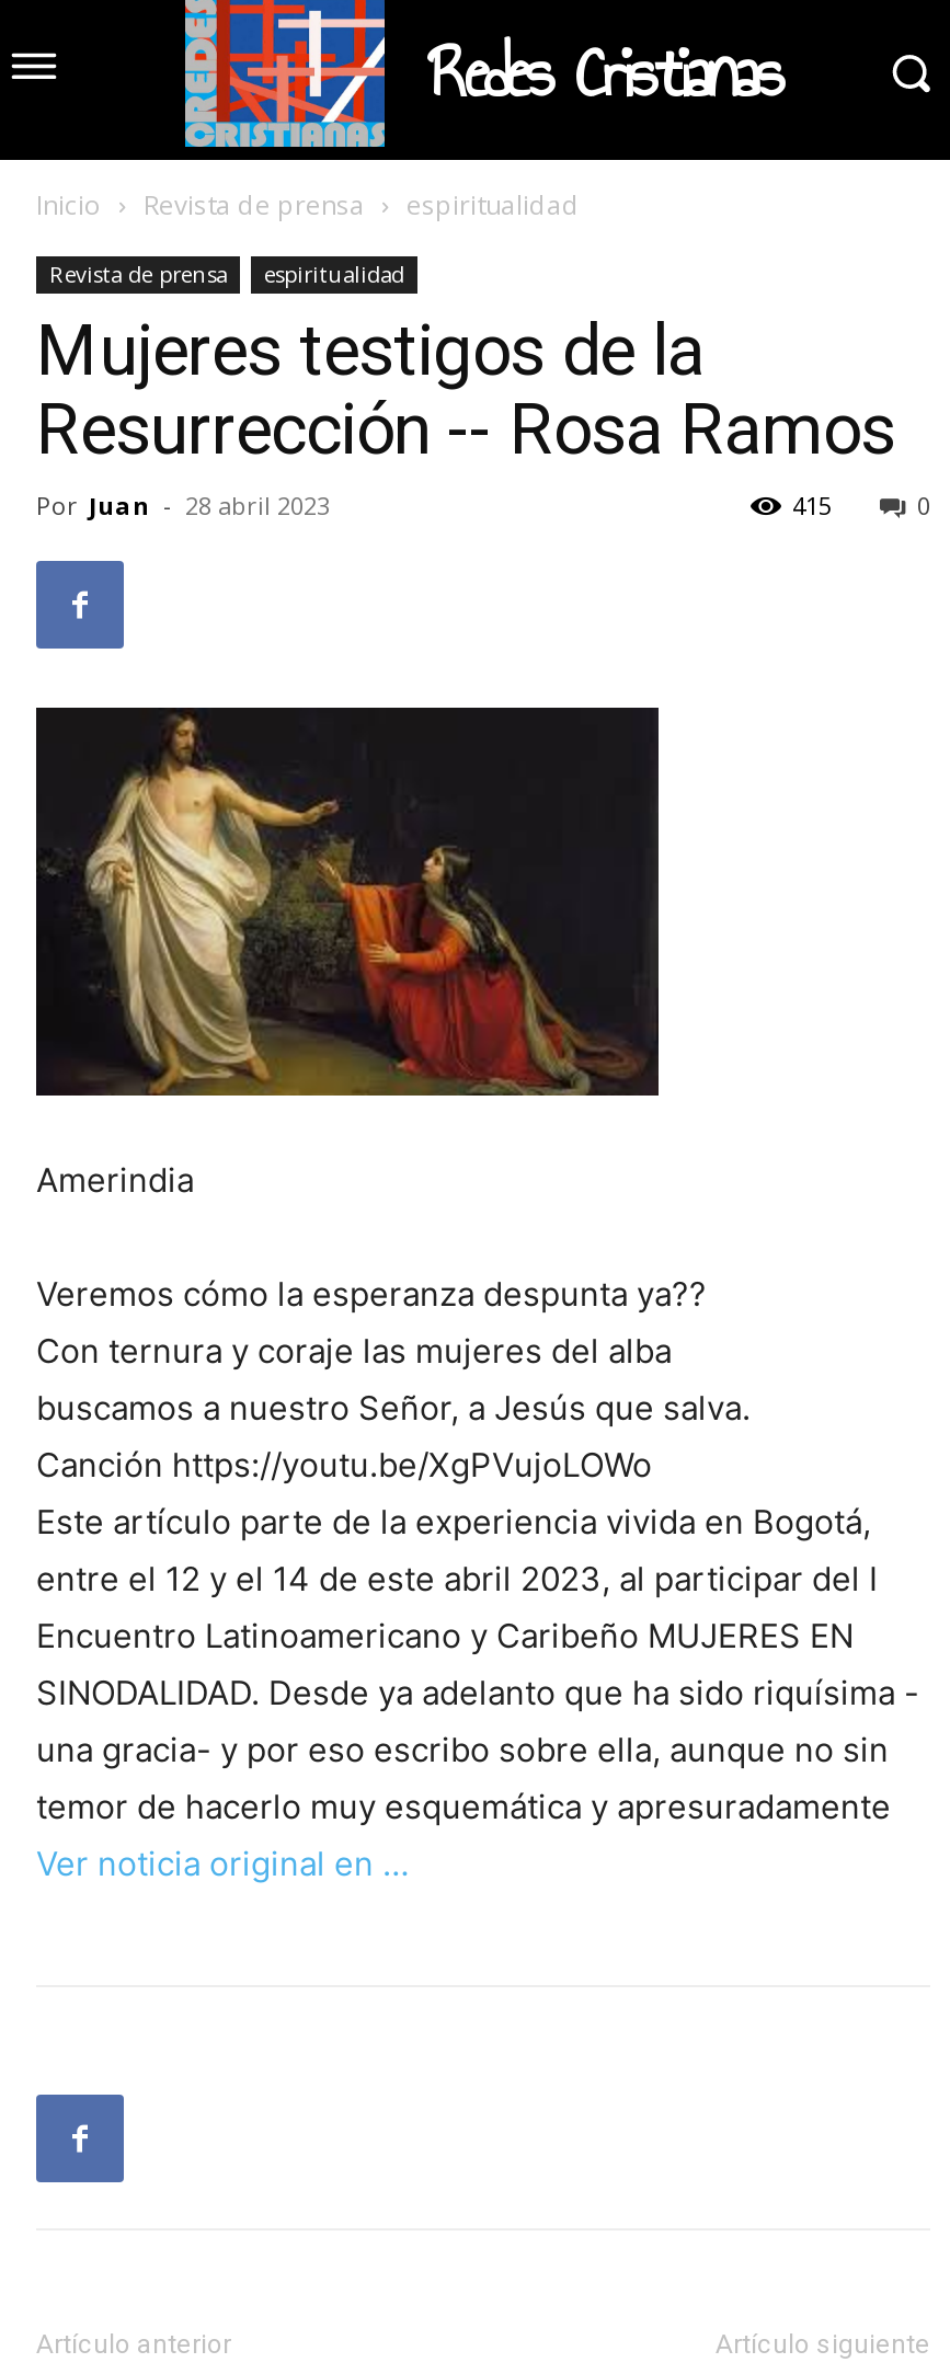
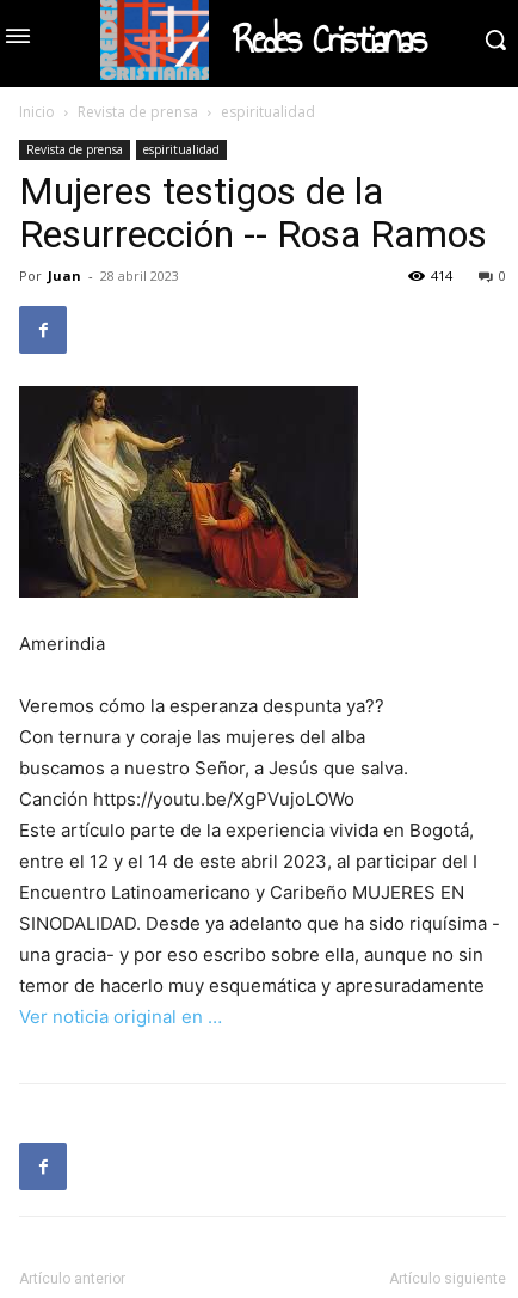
- 415
+ 414
